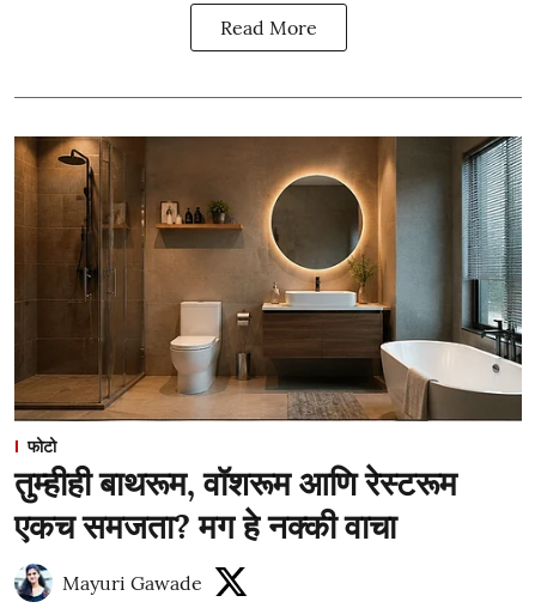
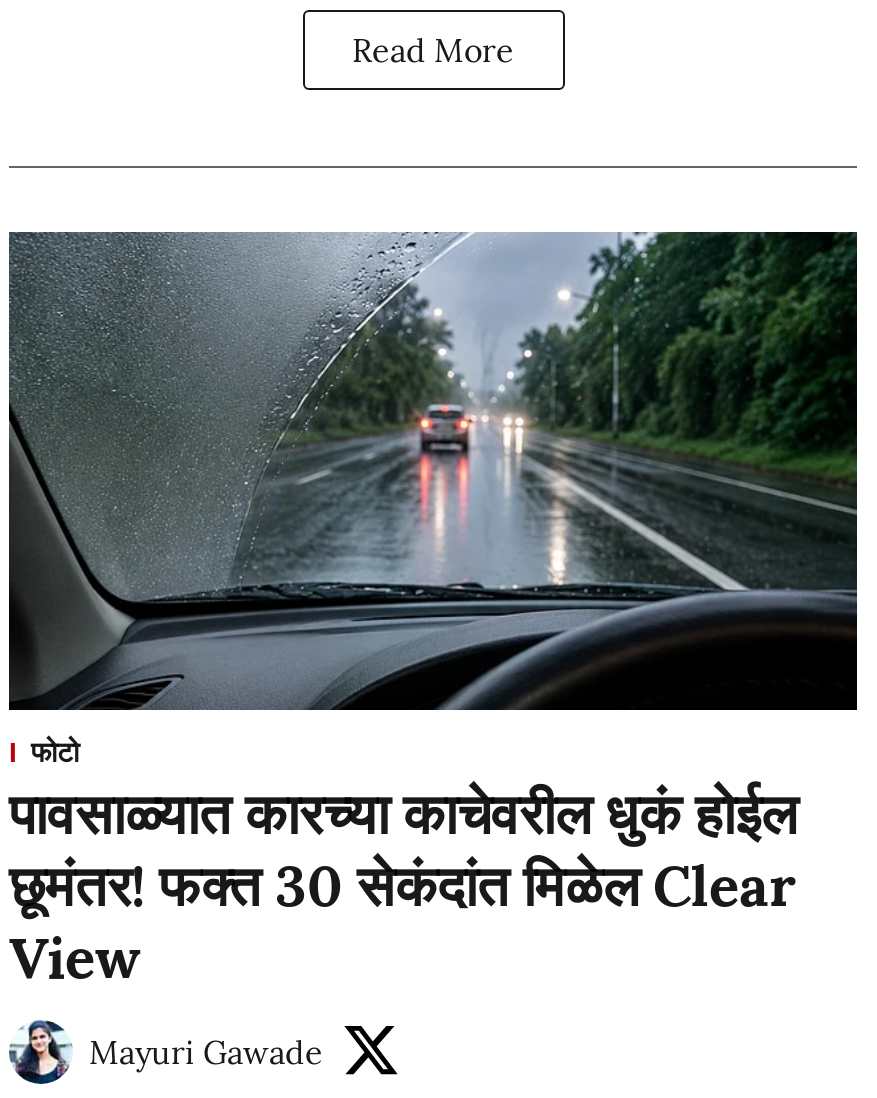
- [image]
- तुम्हीही बाथरूम, वॉशरूम आणि रेस्टरूम
- एकच समजता? मग हे नक्की वाचा
+ [image]
+ पावसाळ्यात कारच्या काचेवरील धुकं होईल
+ छूमंतर! फक्त 30 सेकंदांत मिळेल Clear
+ View
